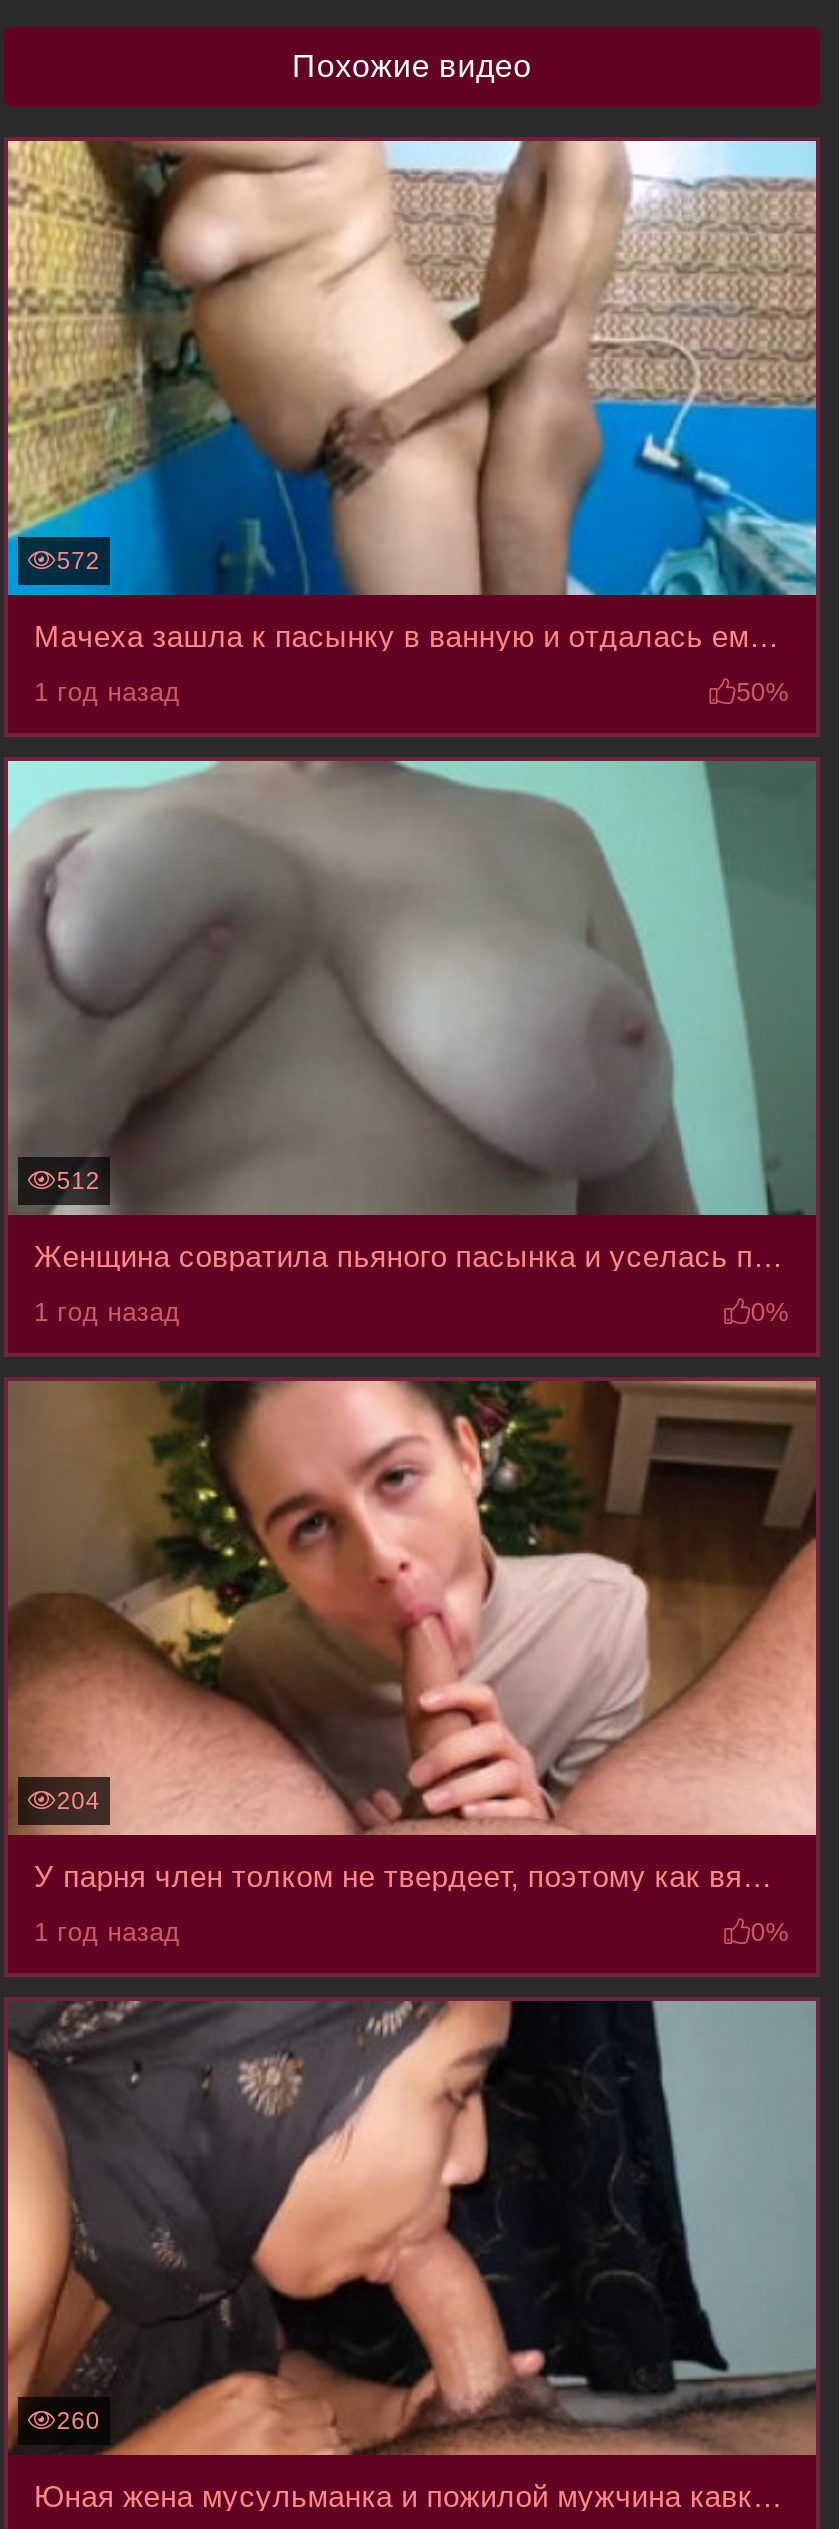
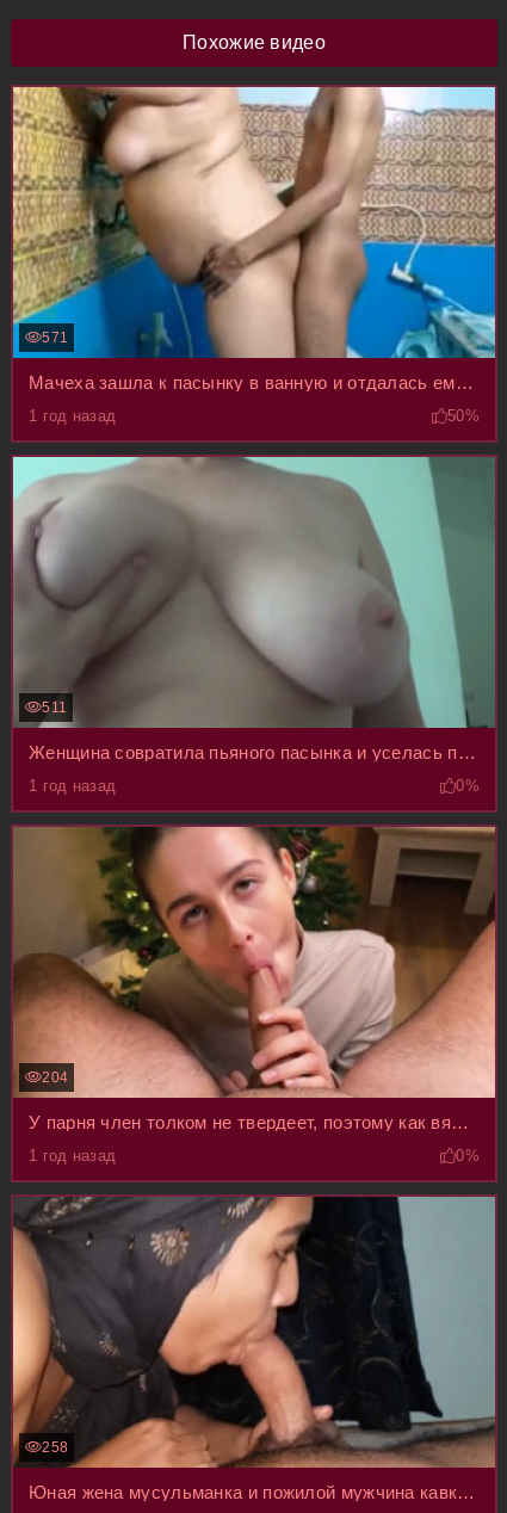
- 572
+ 571

- 512
+ 511

- 260
+ 258
